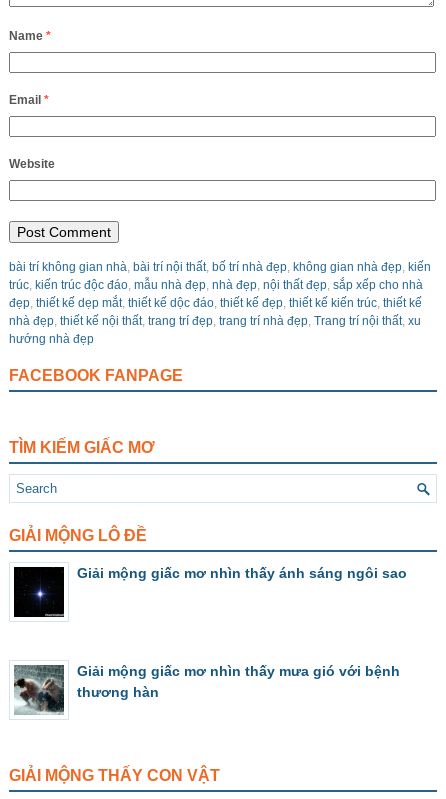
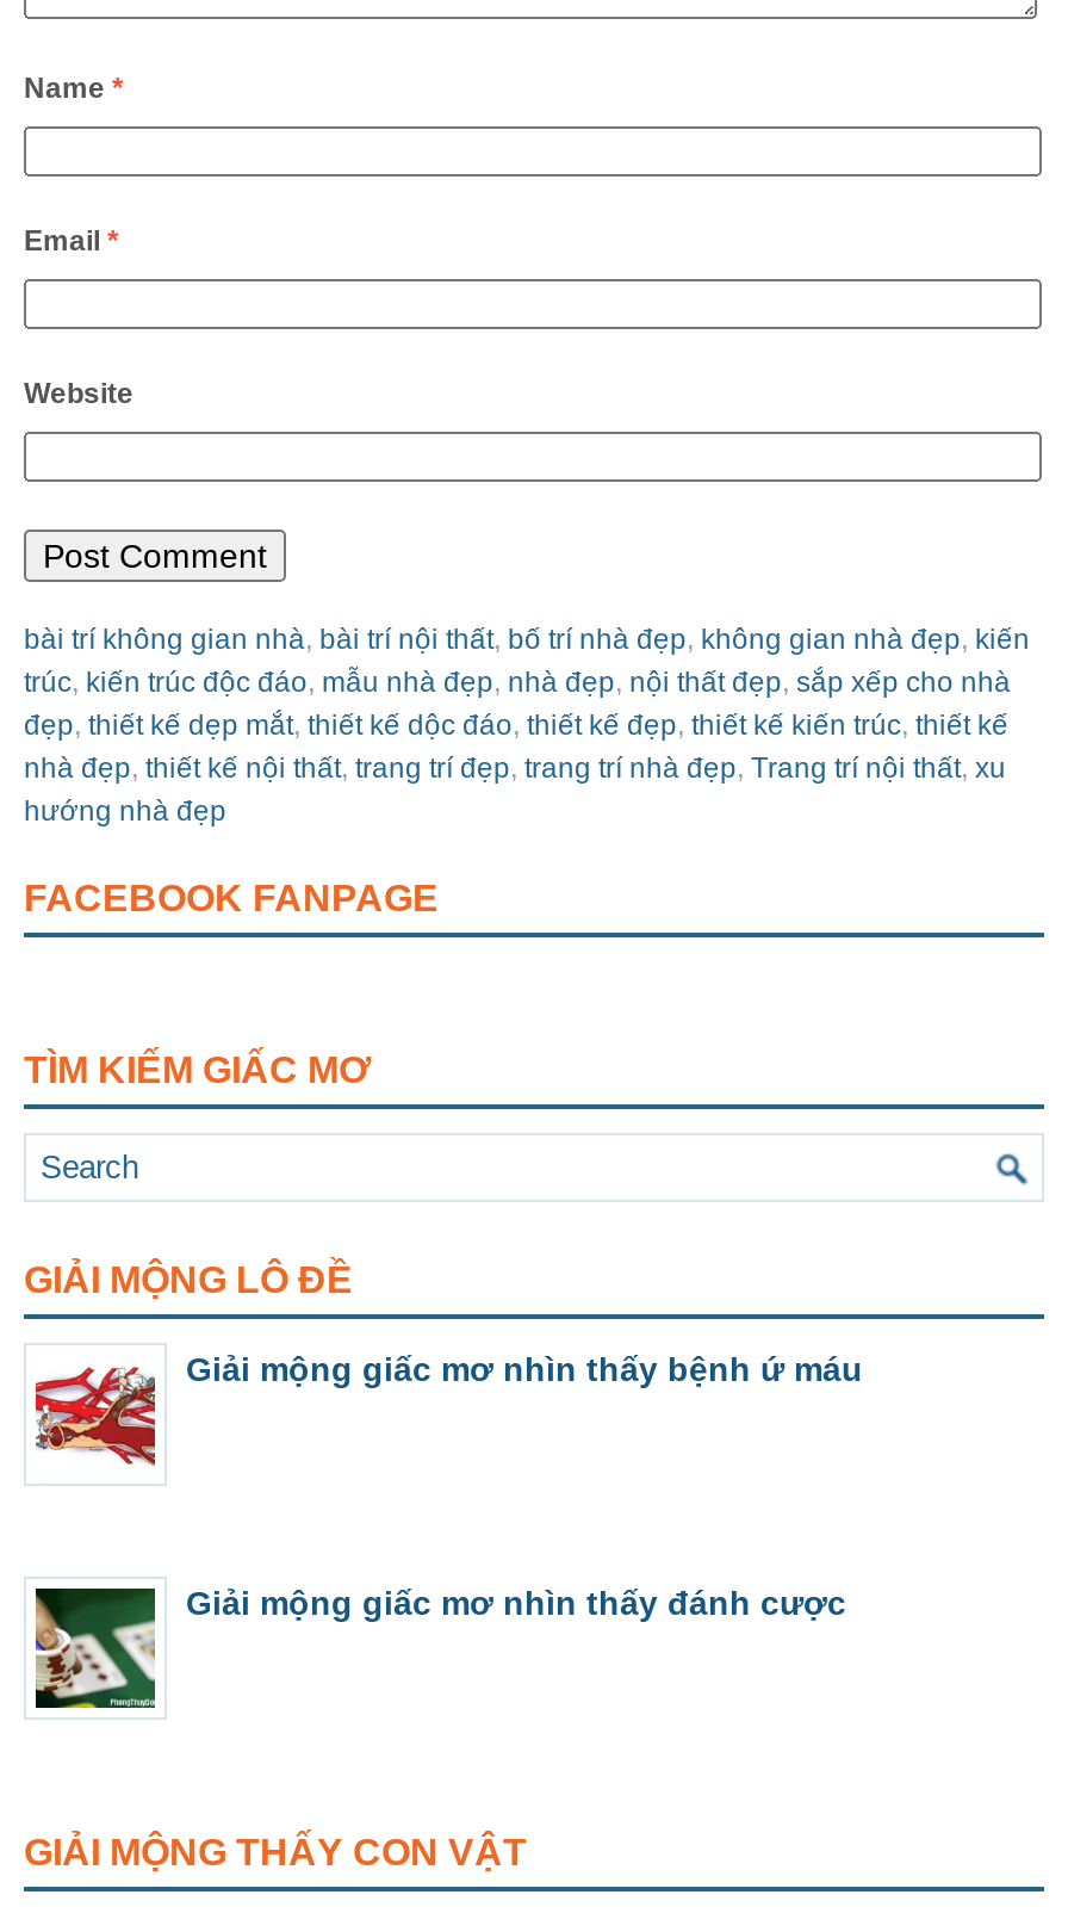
- [image]
- Giải mộng giấc mơ nhìn thấy ánh sáng ngôi sao
+ [image]
+ Giải mộng giấc mơ nhìn thấy bệnh ứ máu

- [image]
- Giải mộng giấc mơ nhìn thấy mưa gió với bệnh
- thương hàn
+ [image]
+ Giải mộng giấc mơ nhìn thấy đánh cược
